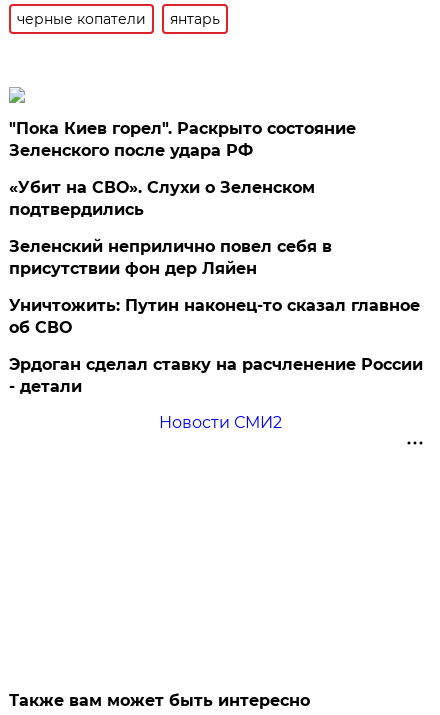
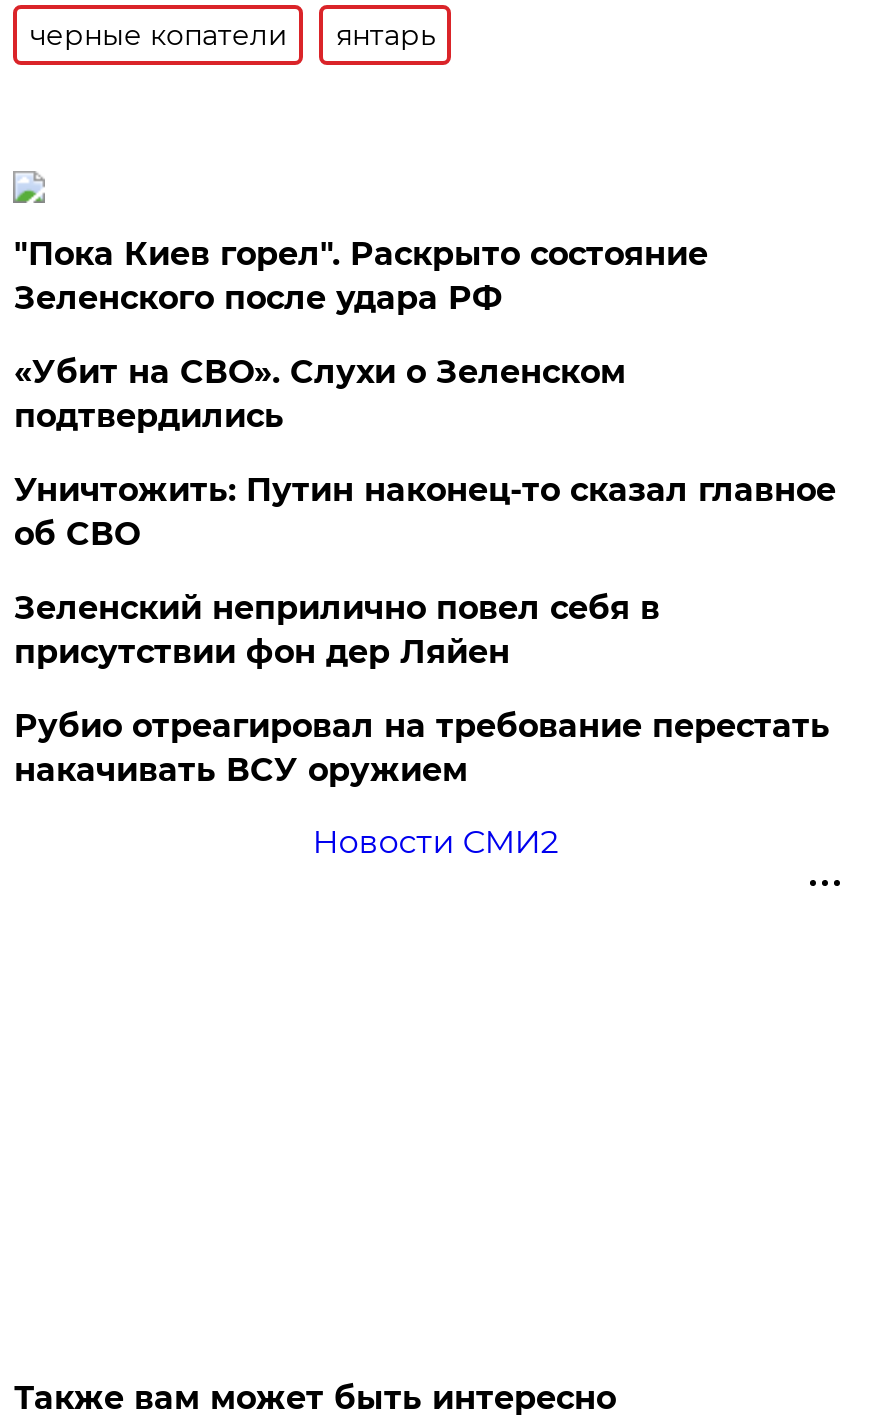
moved down: Зеленский неприлично повел cебя в | присутствии фон дер Ляйен

moved up: Уничтожить: Путин наконец-то сказал главное | об СВО

- Эрдоган сделал ставку на расчленение России
- - детали
+ Рубио отреагировал на требование перестать
+ накачивать ВСУ оружием
